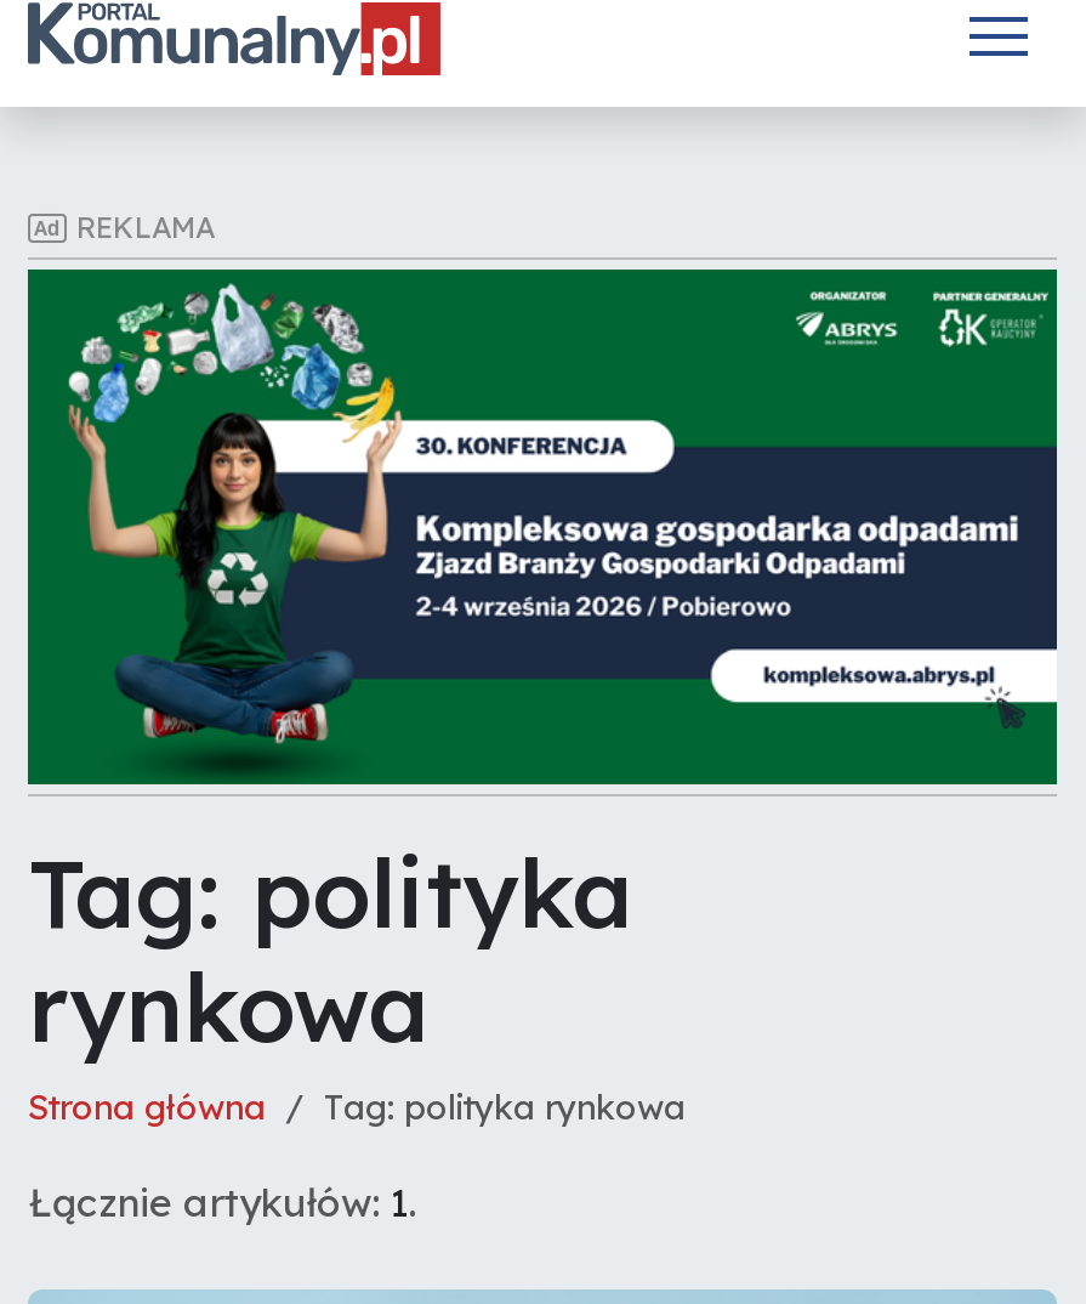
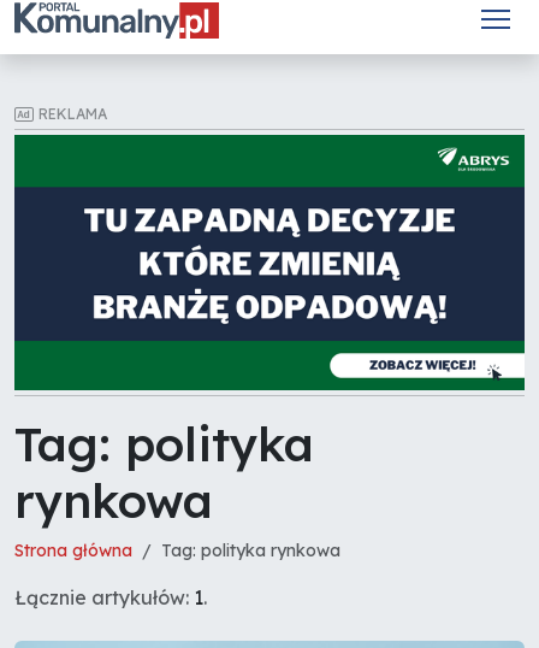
- [image]
+ [image]
